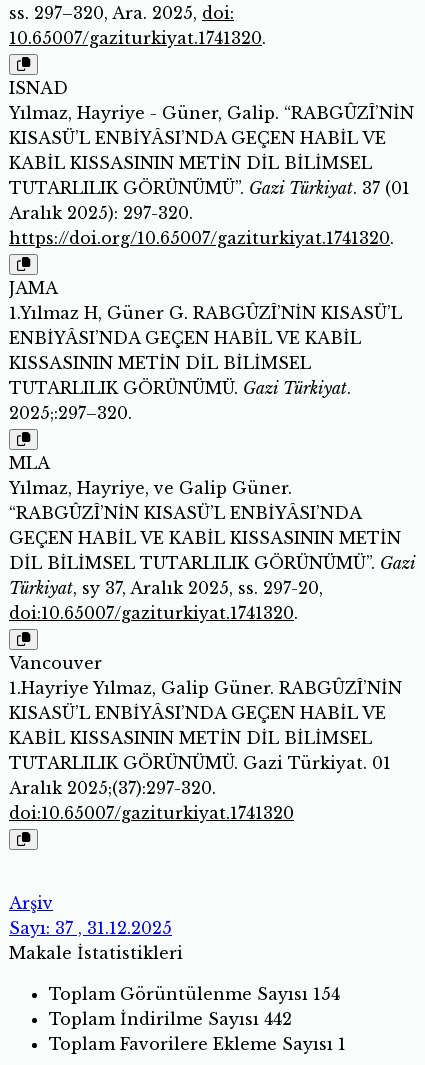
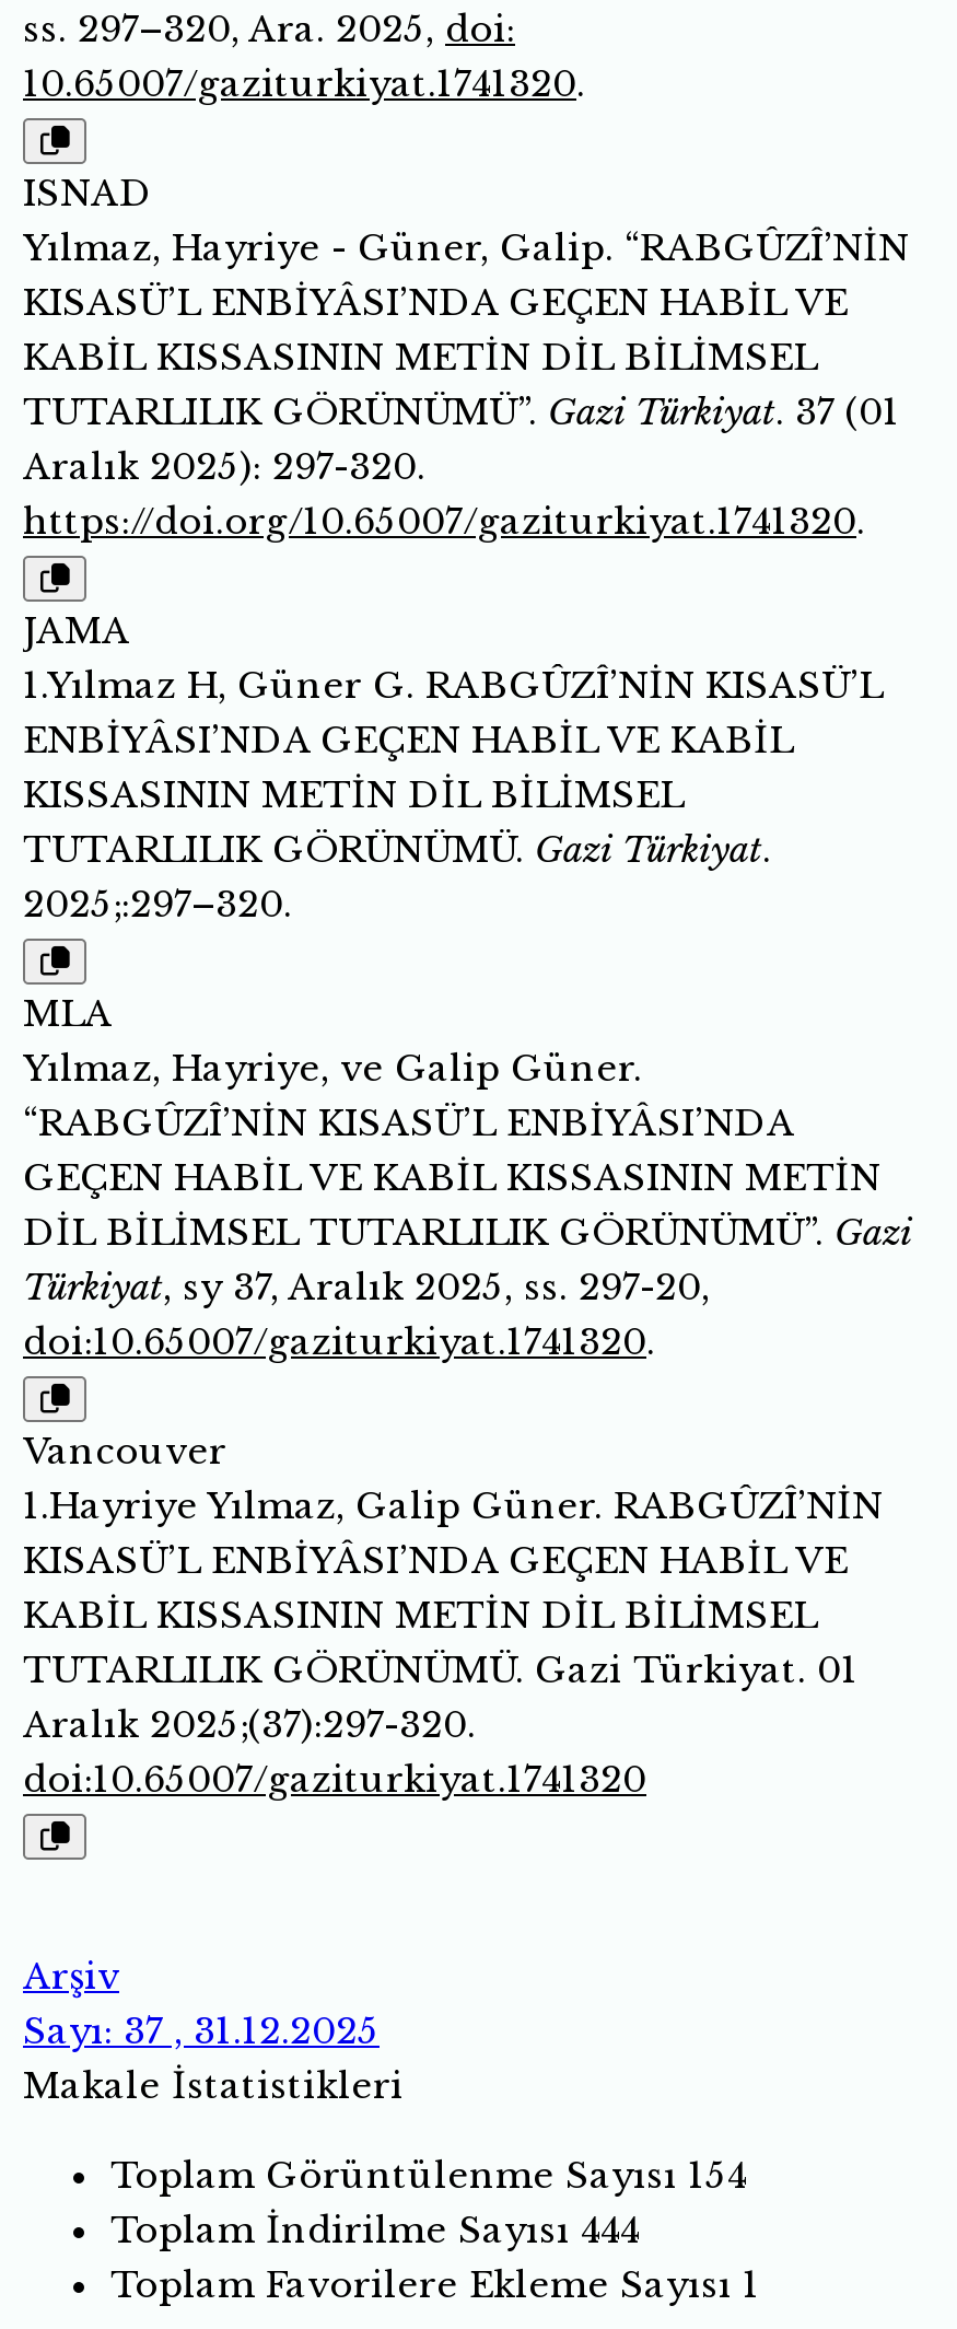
- Toplam İndirilme Sayısı 442
+ Toplam İndirilme Sayısı 444
